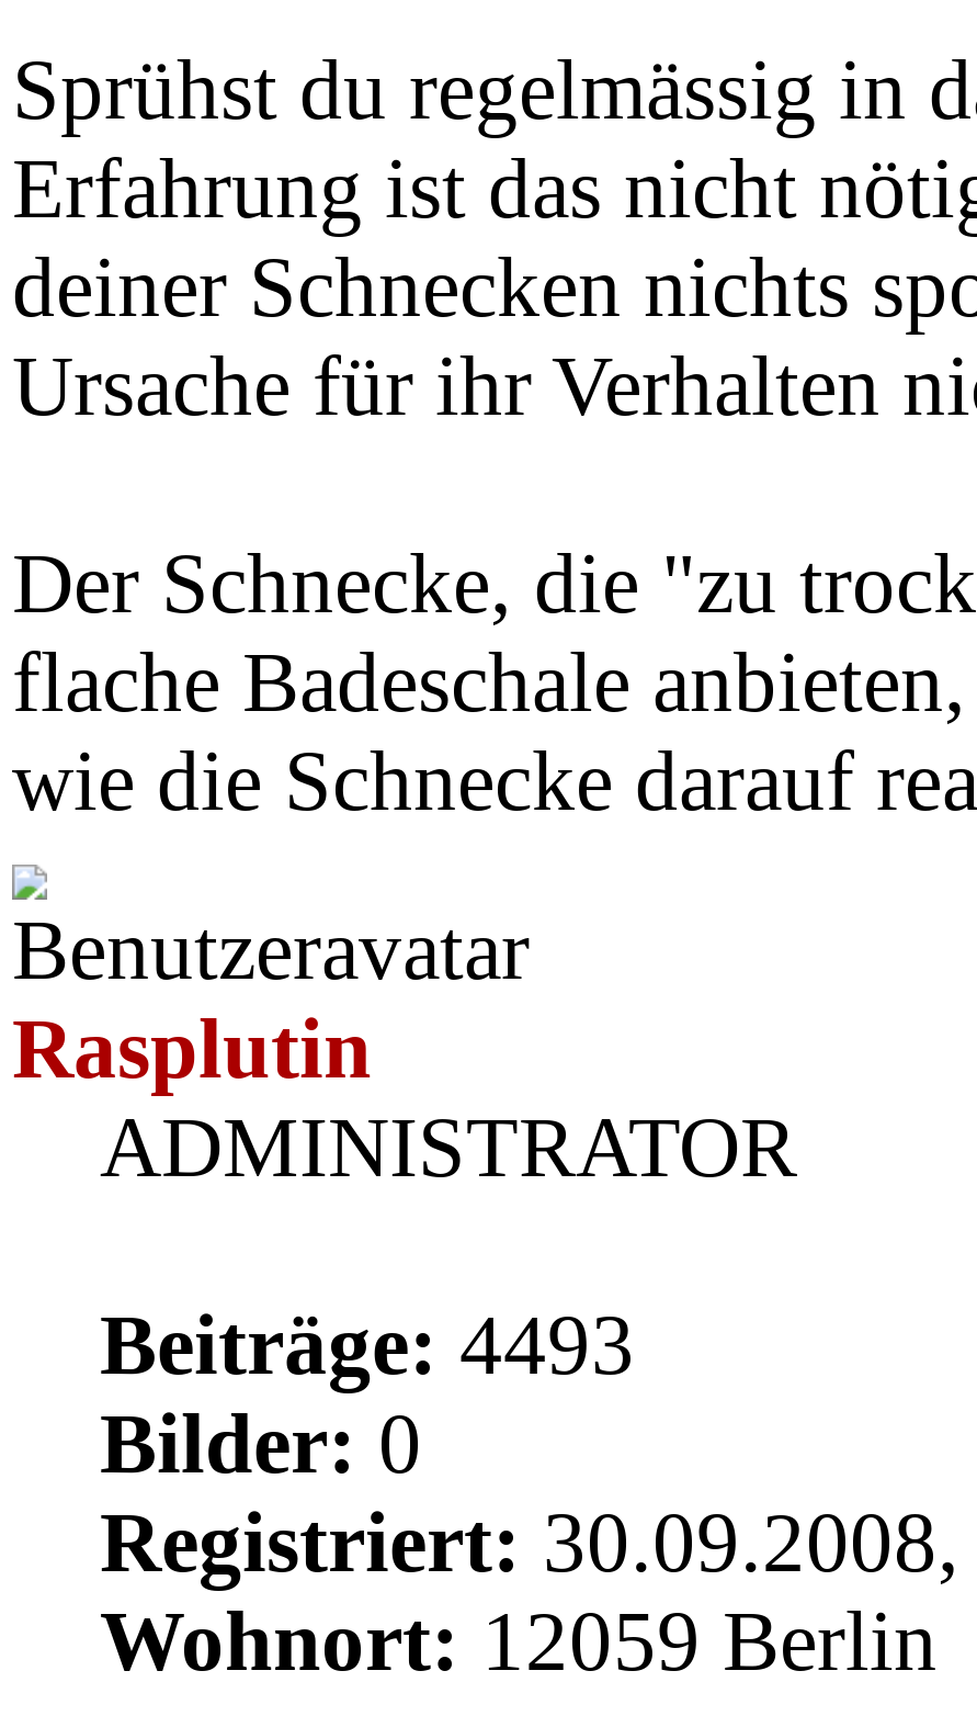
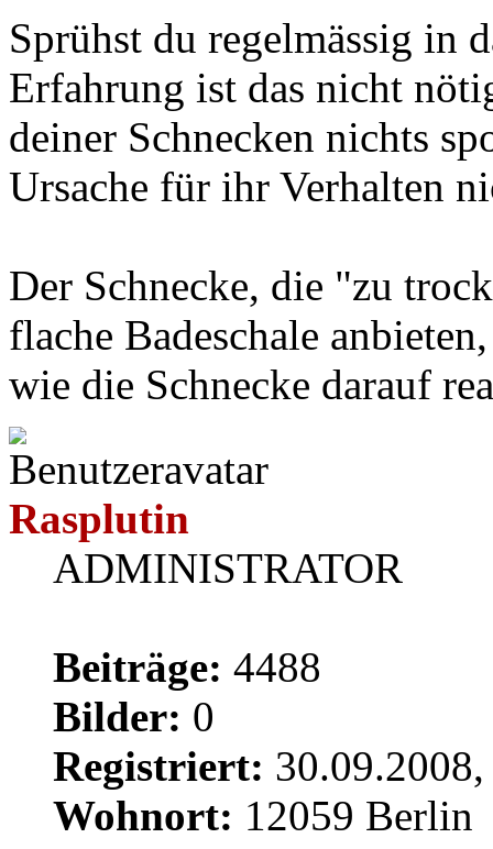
- Beiträge: 4493
+ Beiträge: 4488
